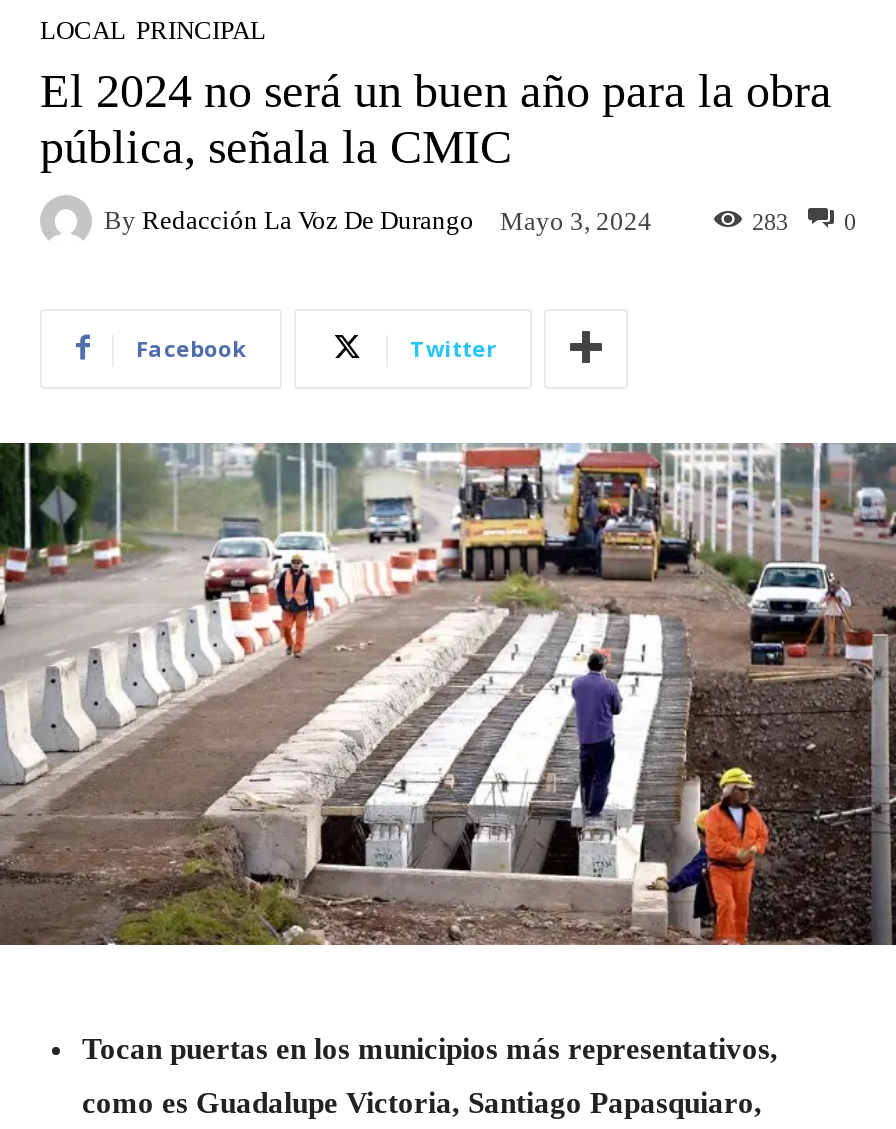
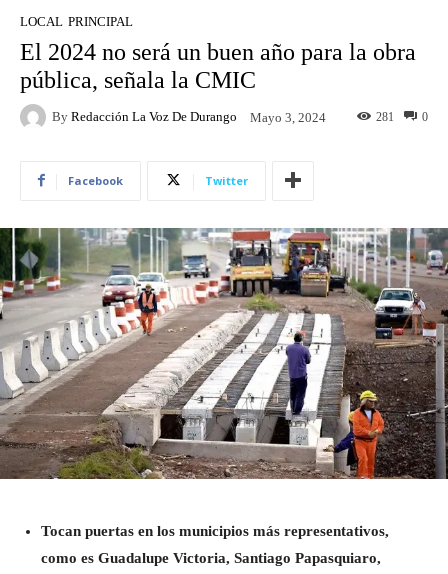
- 283 0
+ 281 0
